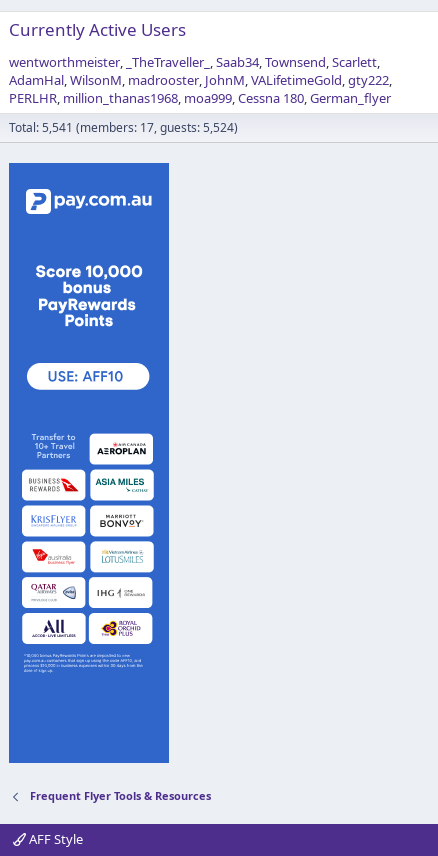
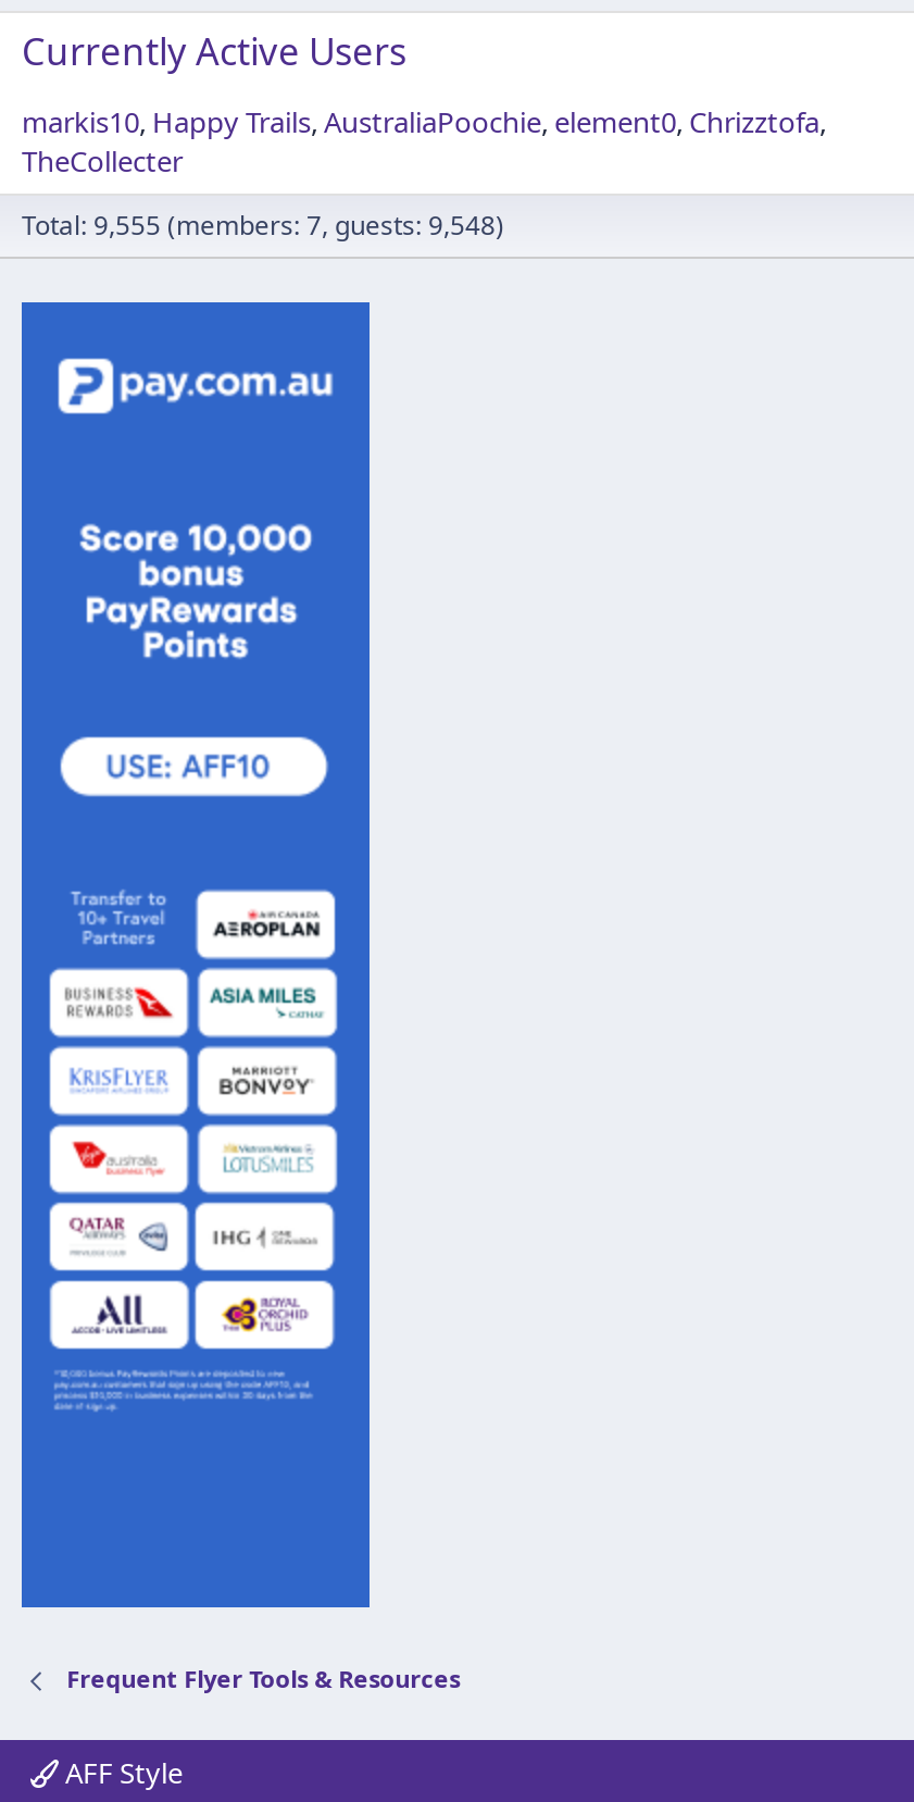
- wentworthmeister _TheTraveller_ Saab34 Townsend Scarlett
- AdamHal WilsonM madrooster JohnM VALifetimeGold gty222
- PERLHR million_thanas1968 moa999 Cessna 180 German_flyer
+ markis10 Happy Trails AustraliaPoochie element0 Chrizztofa
+ TheCollecter

- Total: 5,541 (members: 17, guests: 5,524)
+ Total: 9,555 (members: 7, guests: 9,548)
